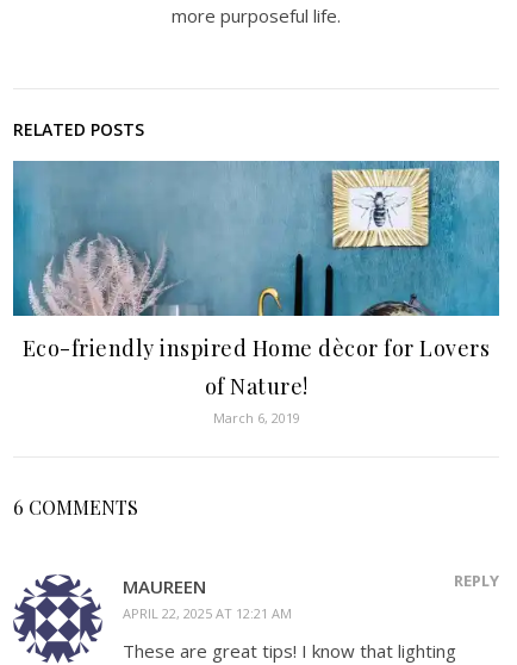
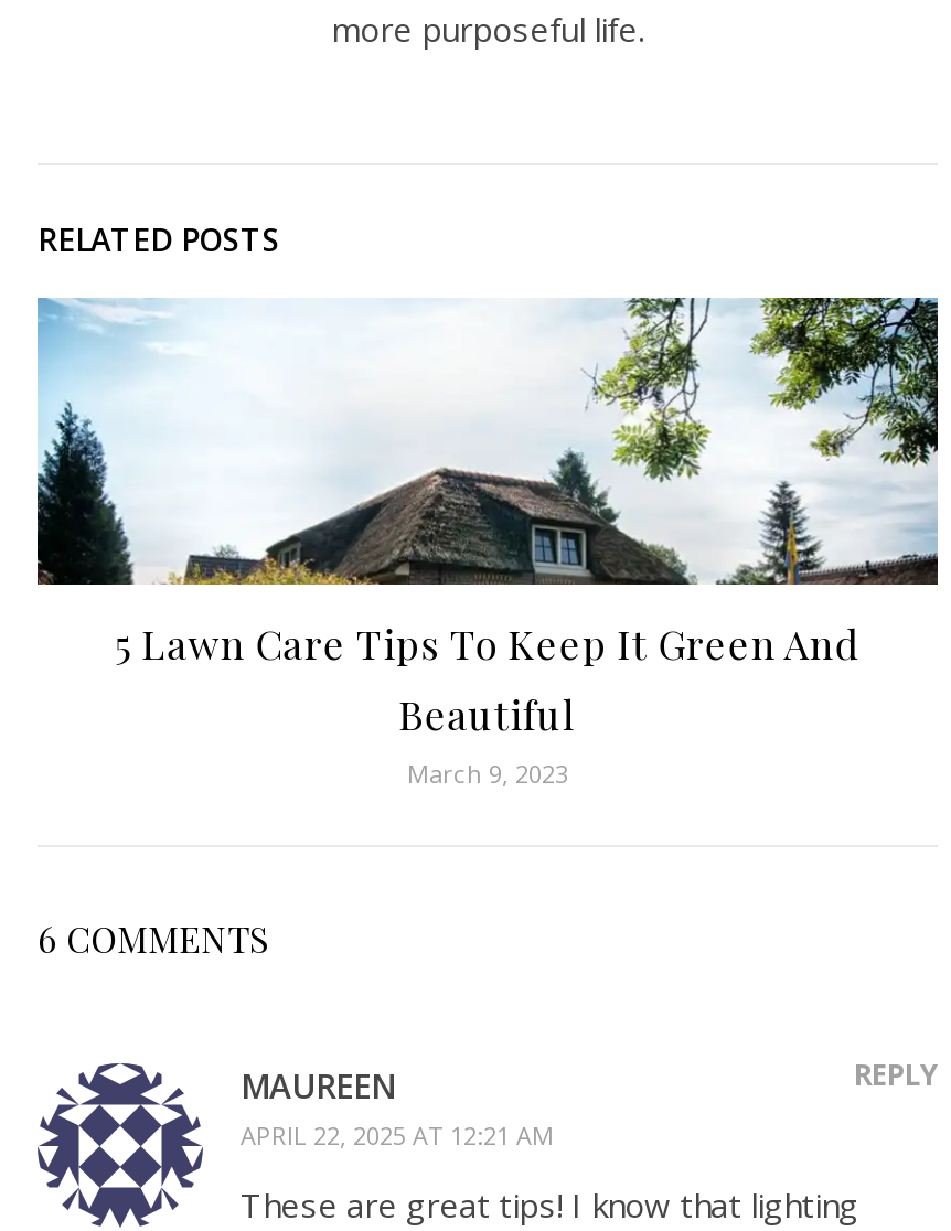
- [image]
- Eco-friendly inspired Home dècor for Lovers
- of Nature!
- March 6, 2019
+ [image]
+ 5 Lawn Care Tips To Keep It Green And
+ Beautiful
+ March 9, 2023
